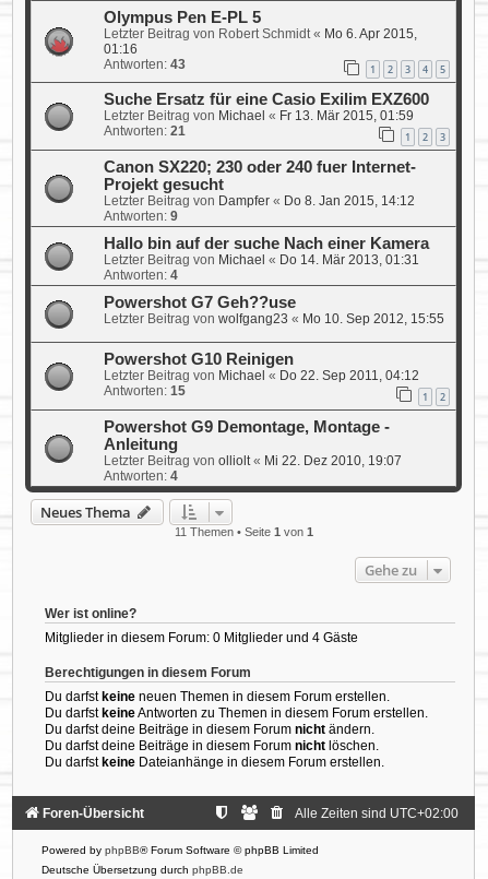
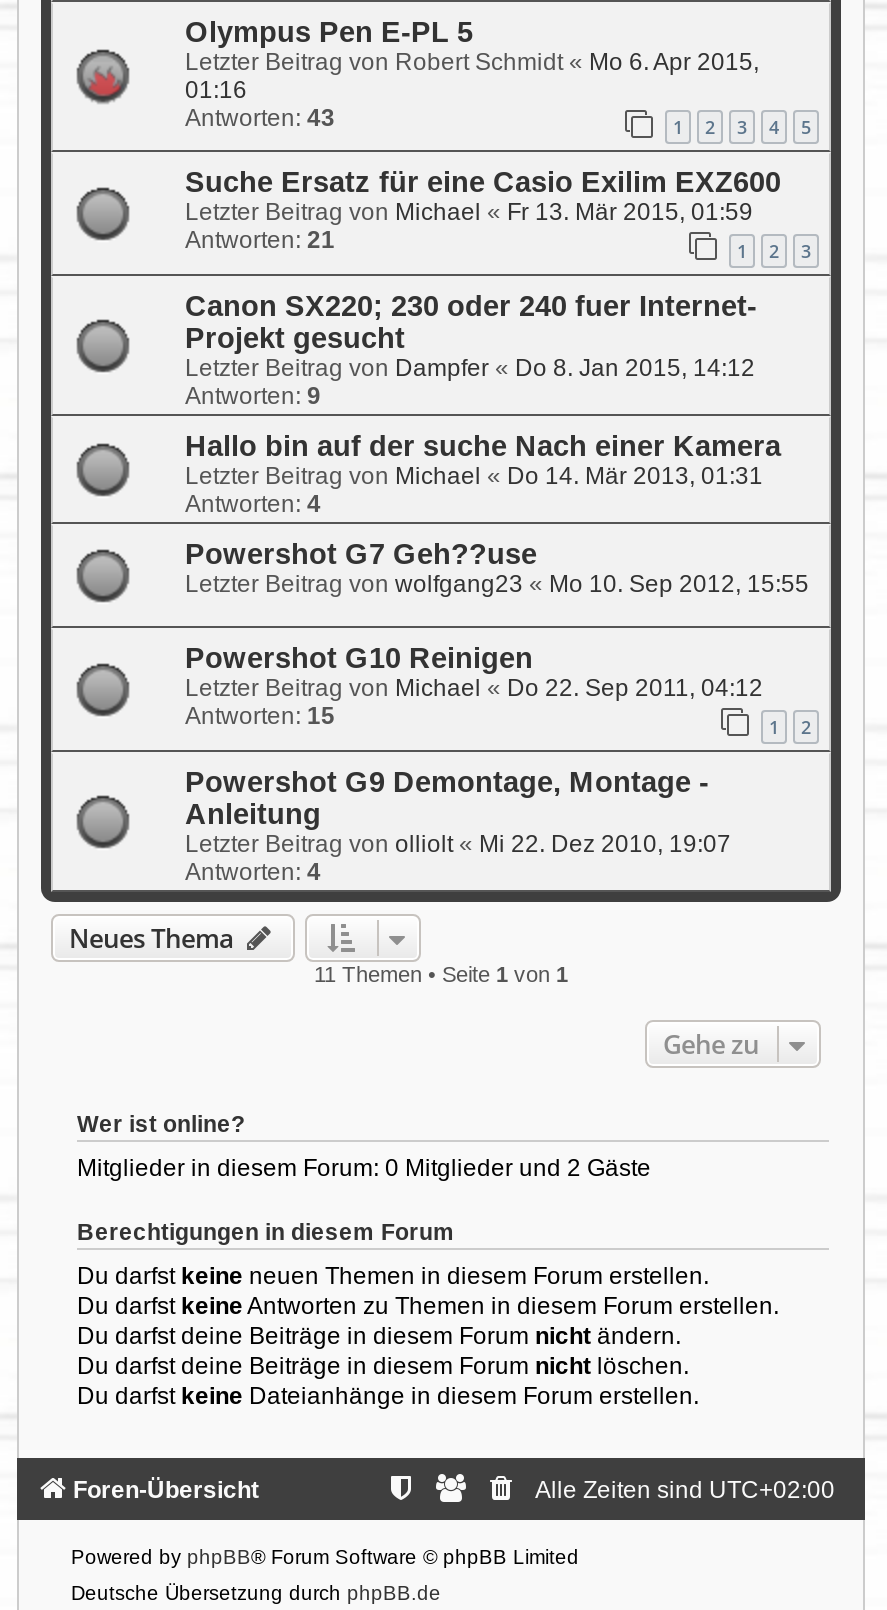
- Mitglieder in diesem Forum: 0 Mitglieder und 4 Gäste
+ Mitglieder in diesem Forum: 0 Mitglieder und 2 Gäste
